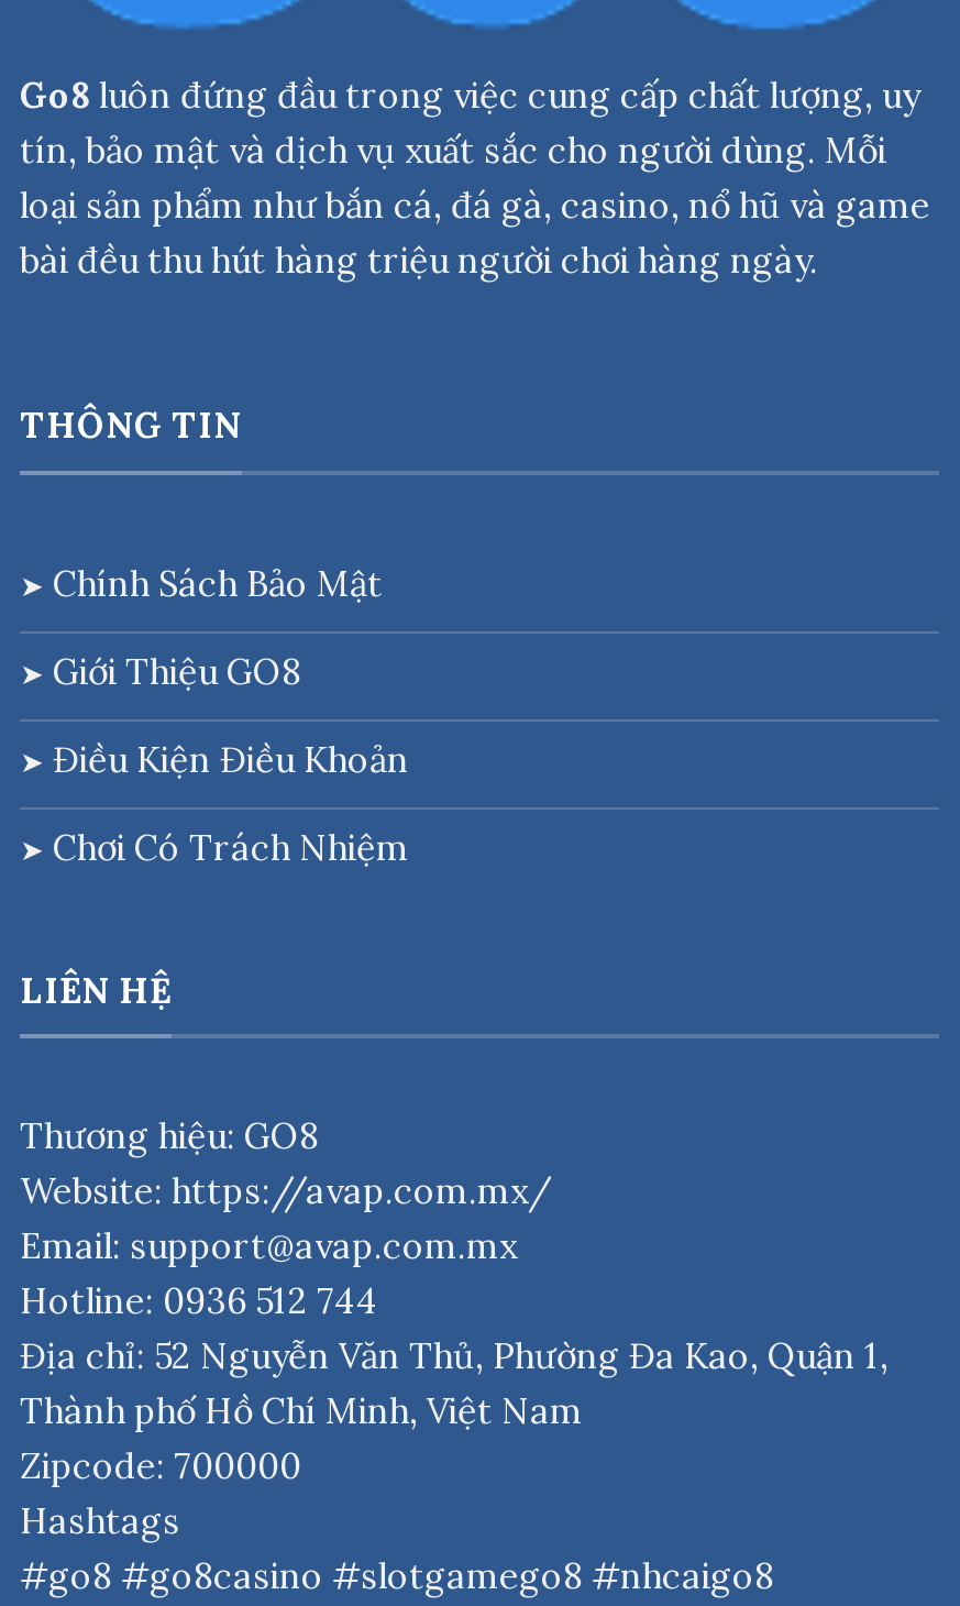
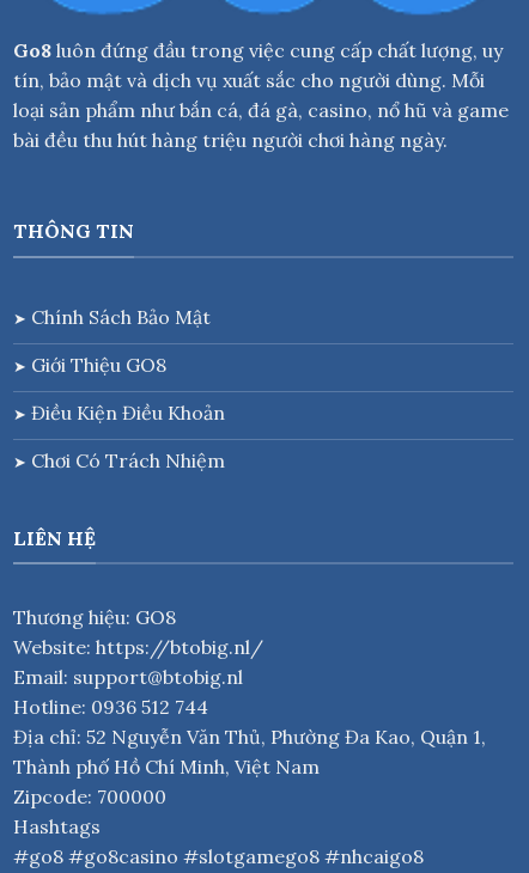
- Website: https://avap.com.mx/
+ Website: https://btobig.nl/

- Email: support@avap.com.mx
+ Email: support@btobig.nl
